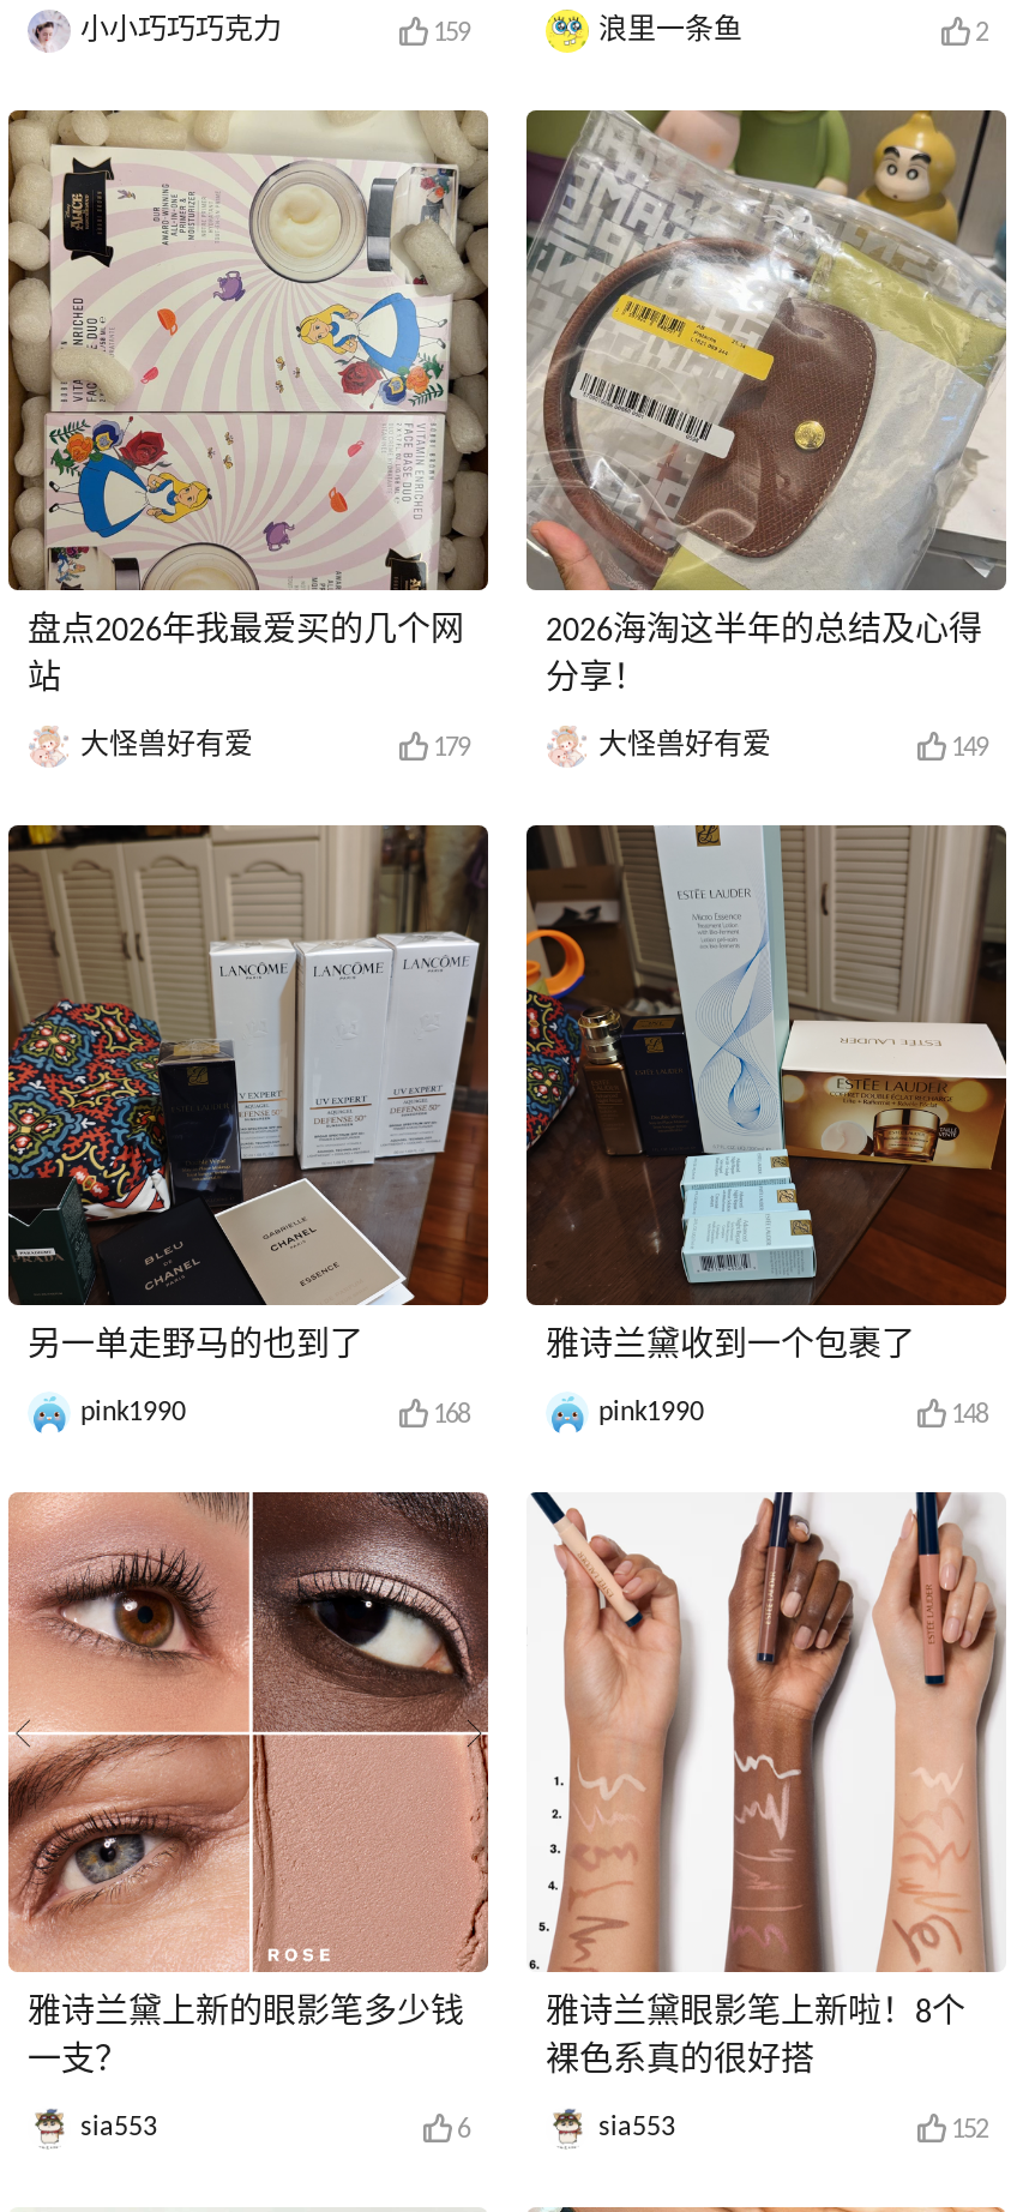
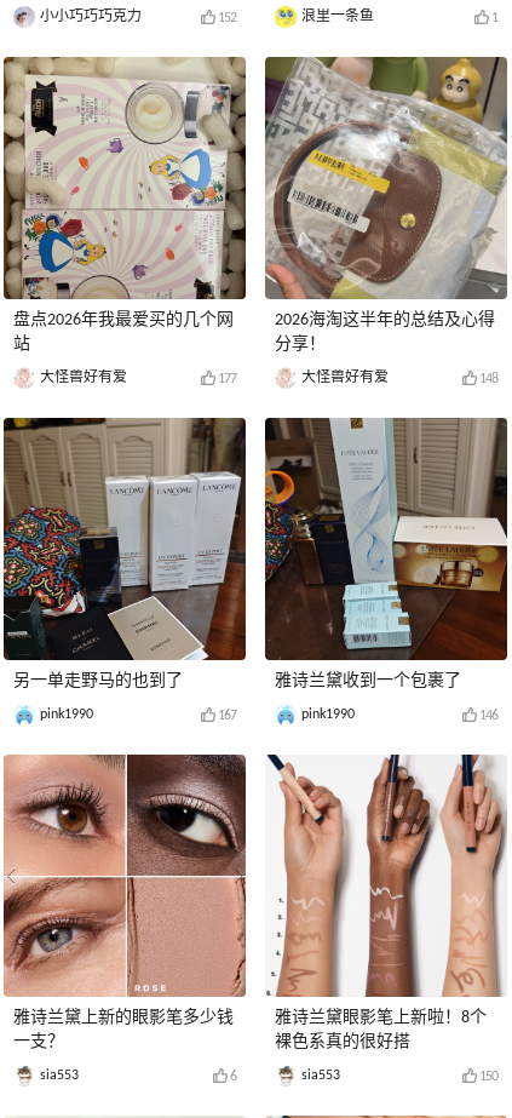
- 159
+ 152

- 2
+ 1

- 179
+ 177

- 149
+ 148

- 168
+ 167

- 148
+ 146

- 152
+ 150
